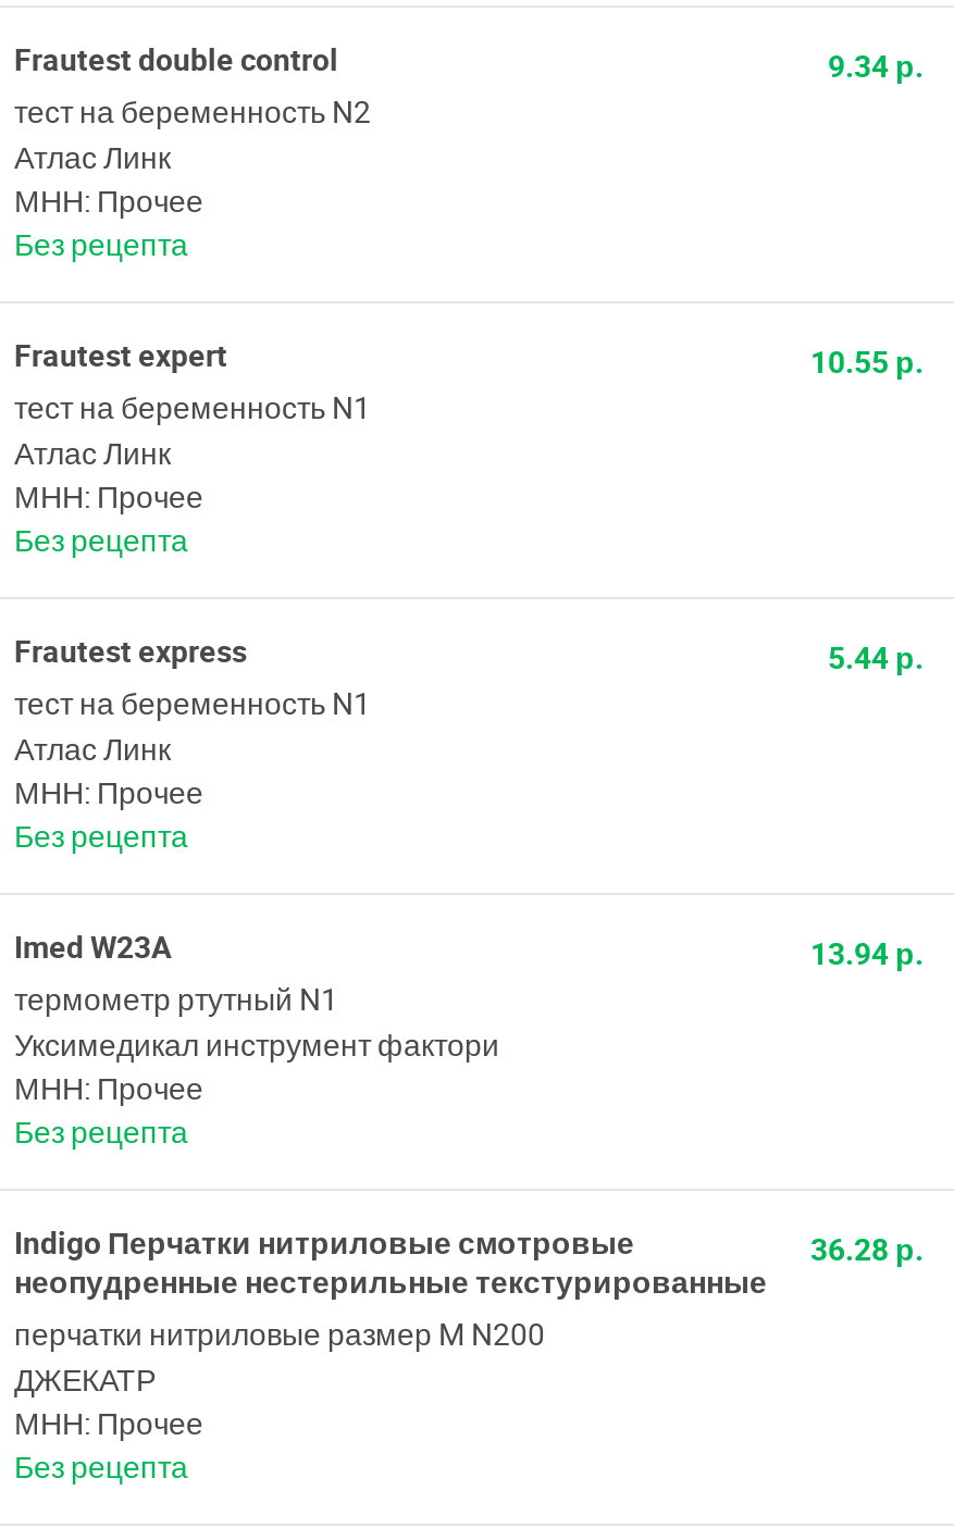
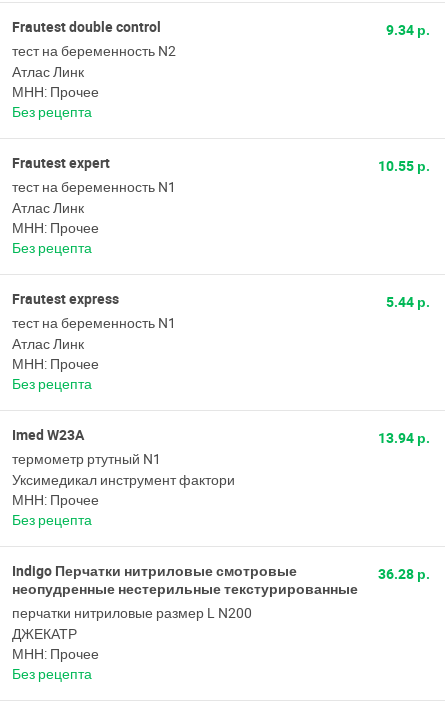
- перчатки нитриловые размер M N200
+ перчатки нитриловые размер L N200
